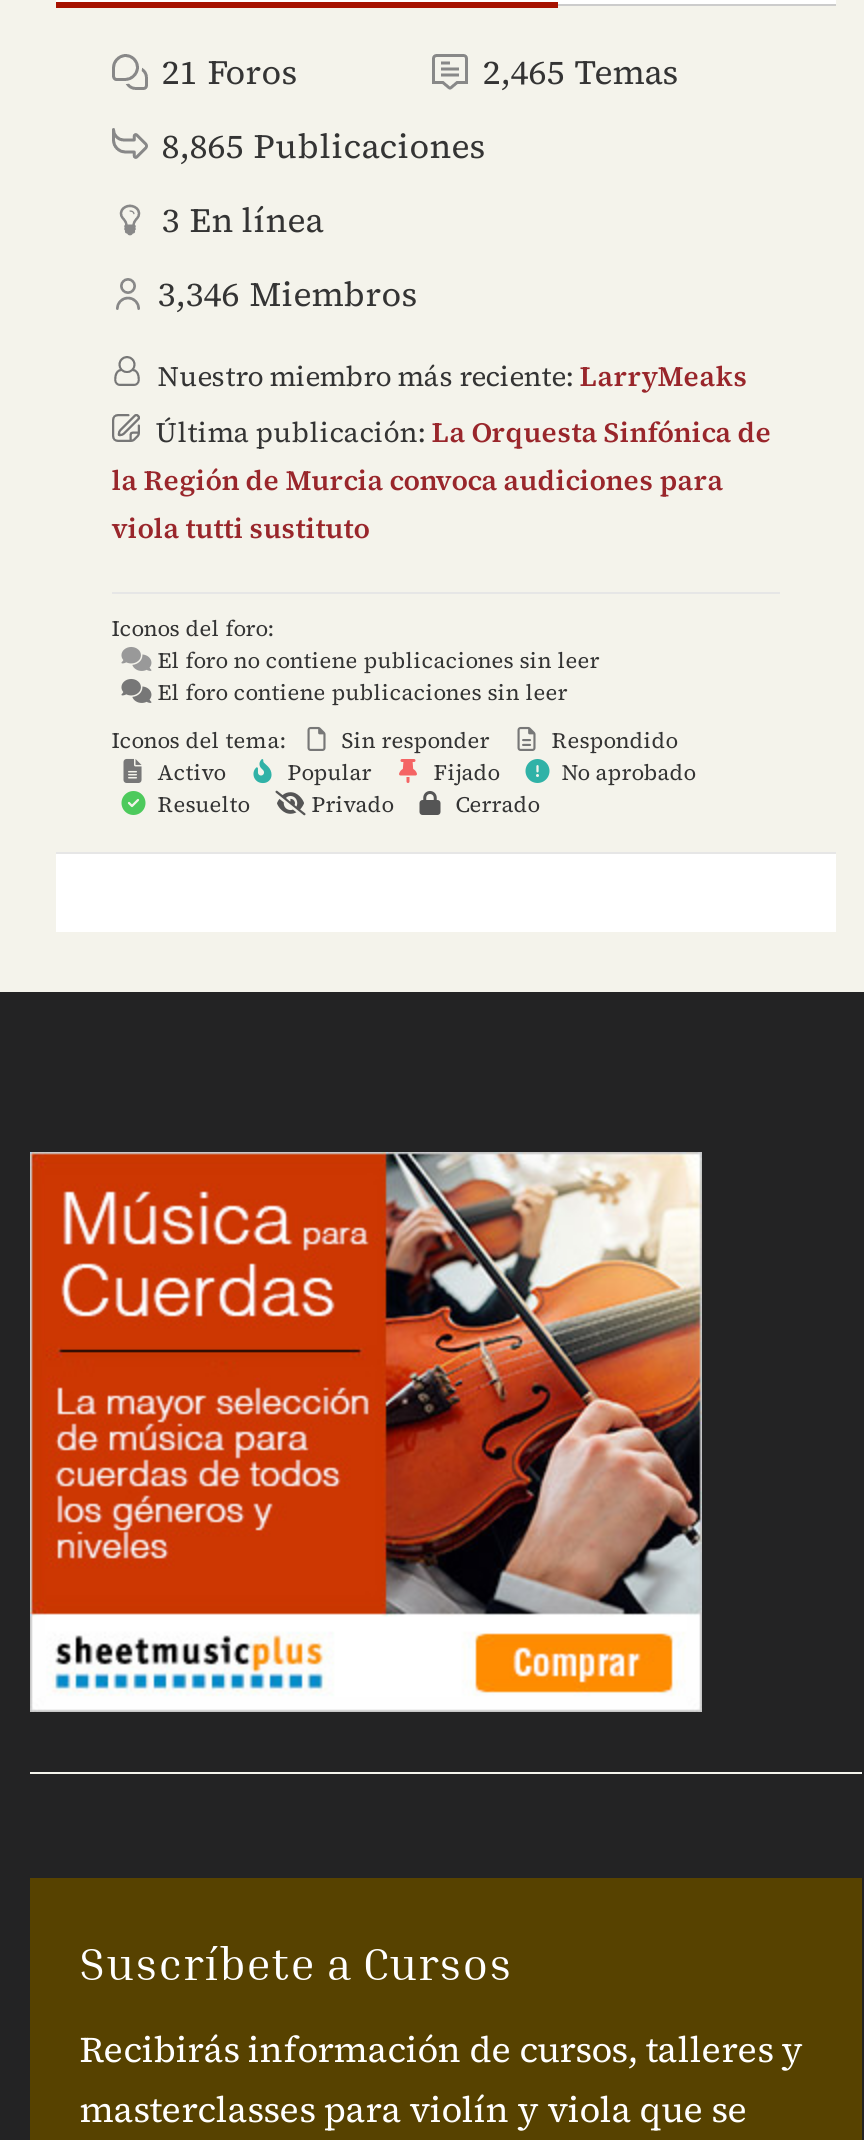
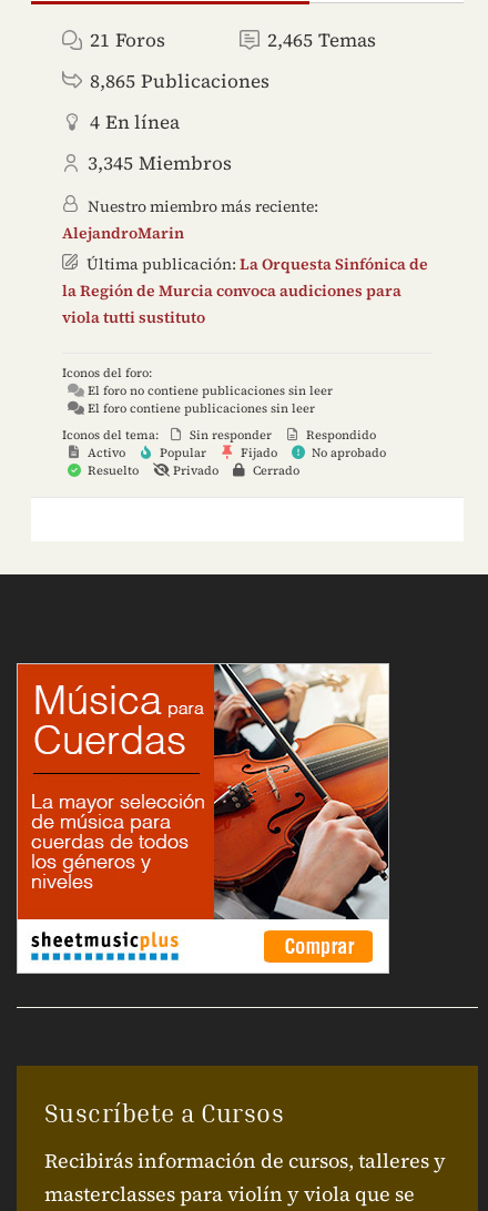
- 3 En línea
+ 4 En línea

- 3,346 Miembros
+ 3,345 Miembros

- Nuestro miembro más reciente: LarryMeaks
+ Nuestro miembro más reciente:
+ AlejandroMarin
